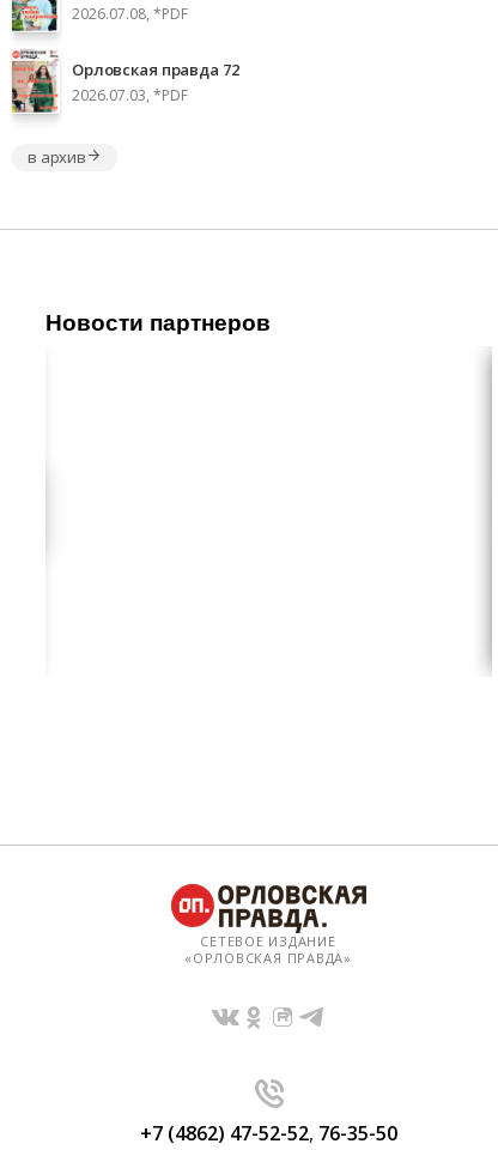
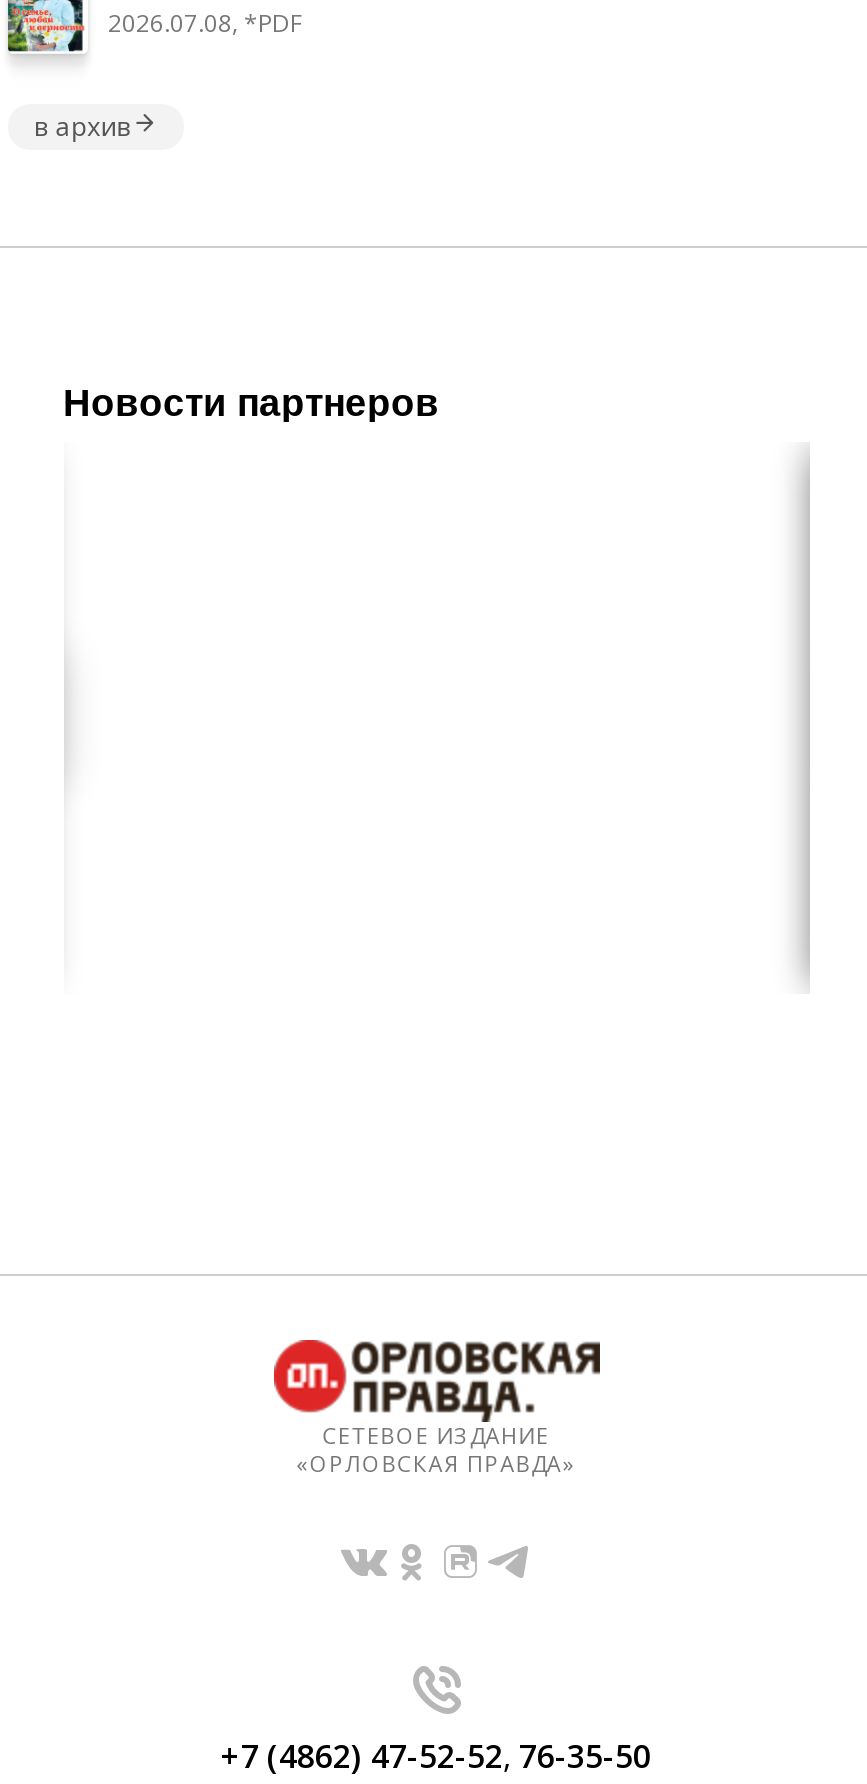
- [image]
- Орловская правда 72
- 2026.07.03, *PDF
